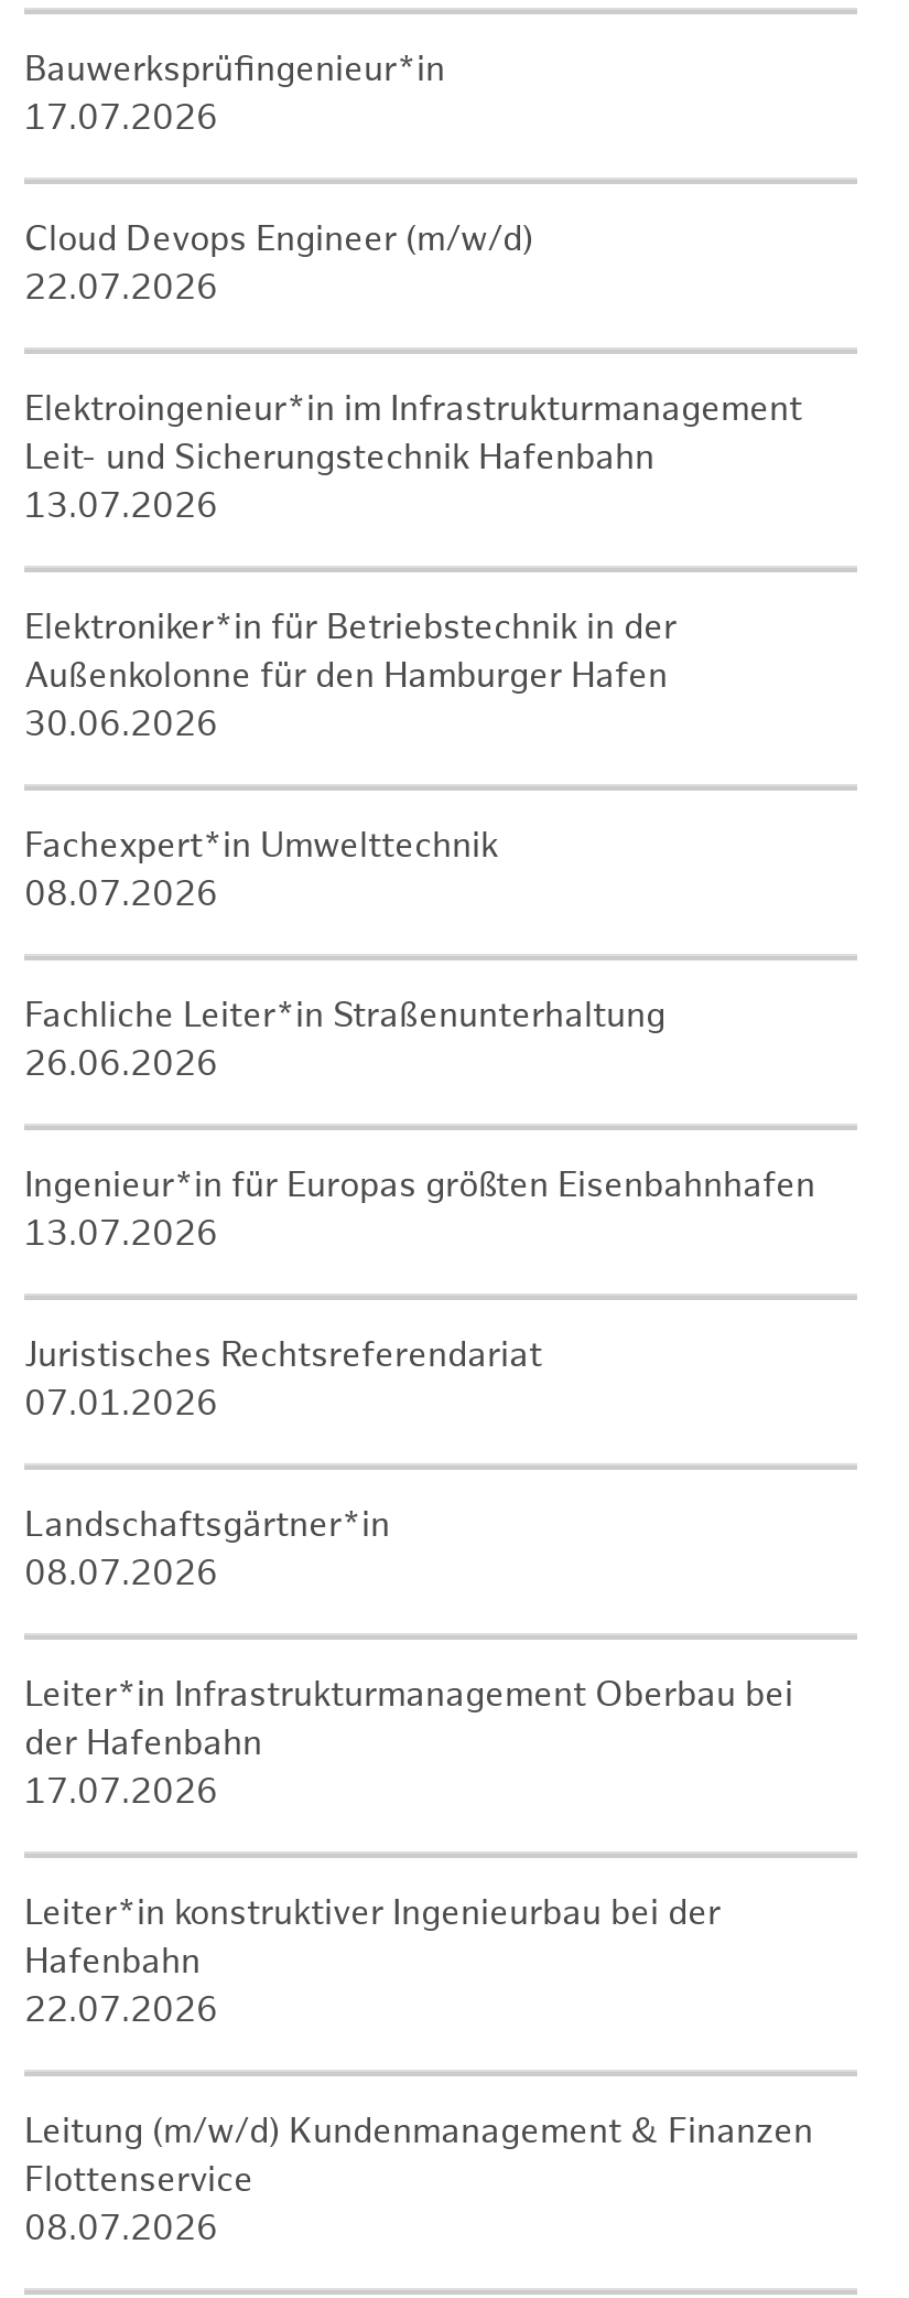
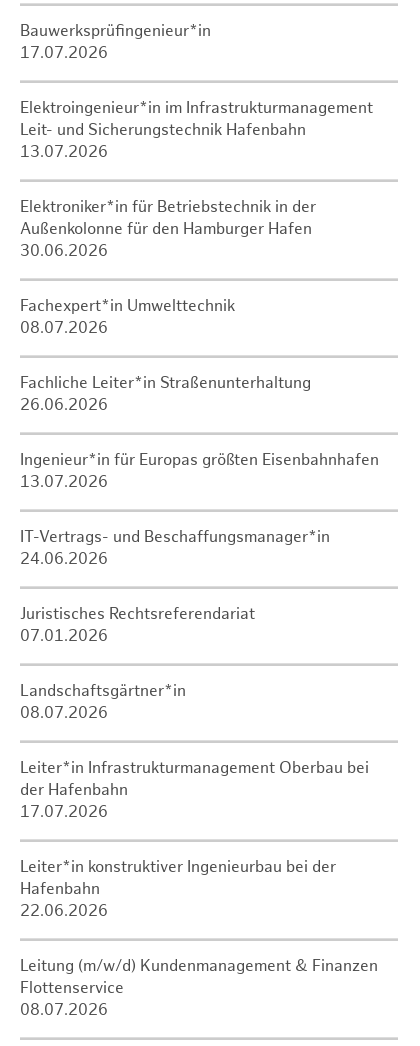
- Cloud Devops Engineer (m/w/d)
- 22.07.2026

moved up: Elektroingenieur*in im Infrastrukturmanagement | Leit- und Sicherungstechnik Hafenbahn | 13.07.2026 | ... | Ingenieur*in für Europas größten Eisenbahnhafen | 13.07.2026

+ IT-Vertrags- und Beschaffungsmanager*in
+ 24.06.2026

- 22.07.2026
+ 22.06.2026
